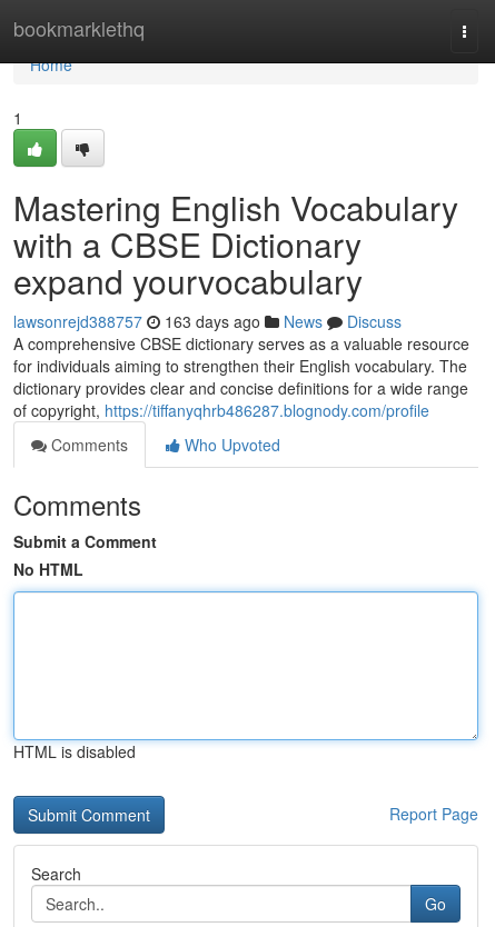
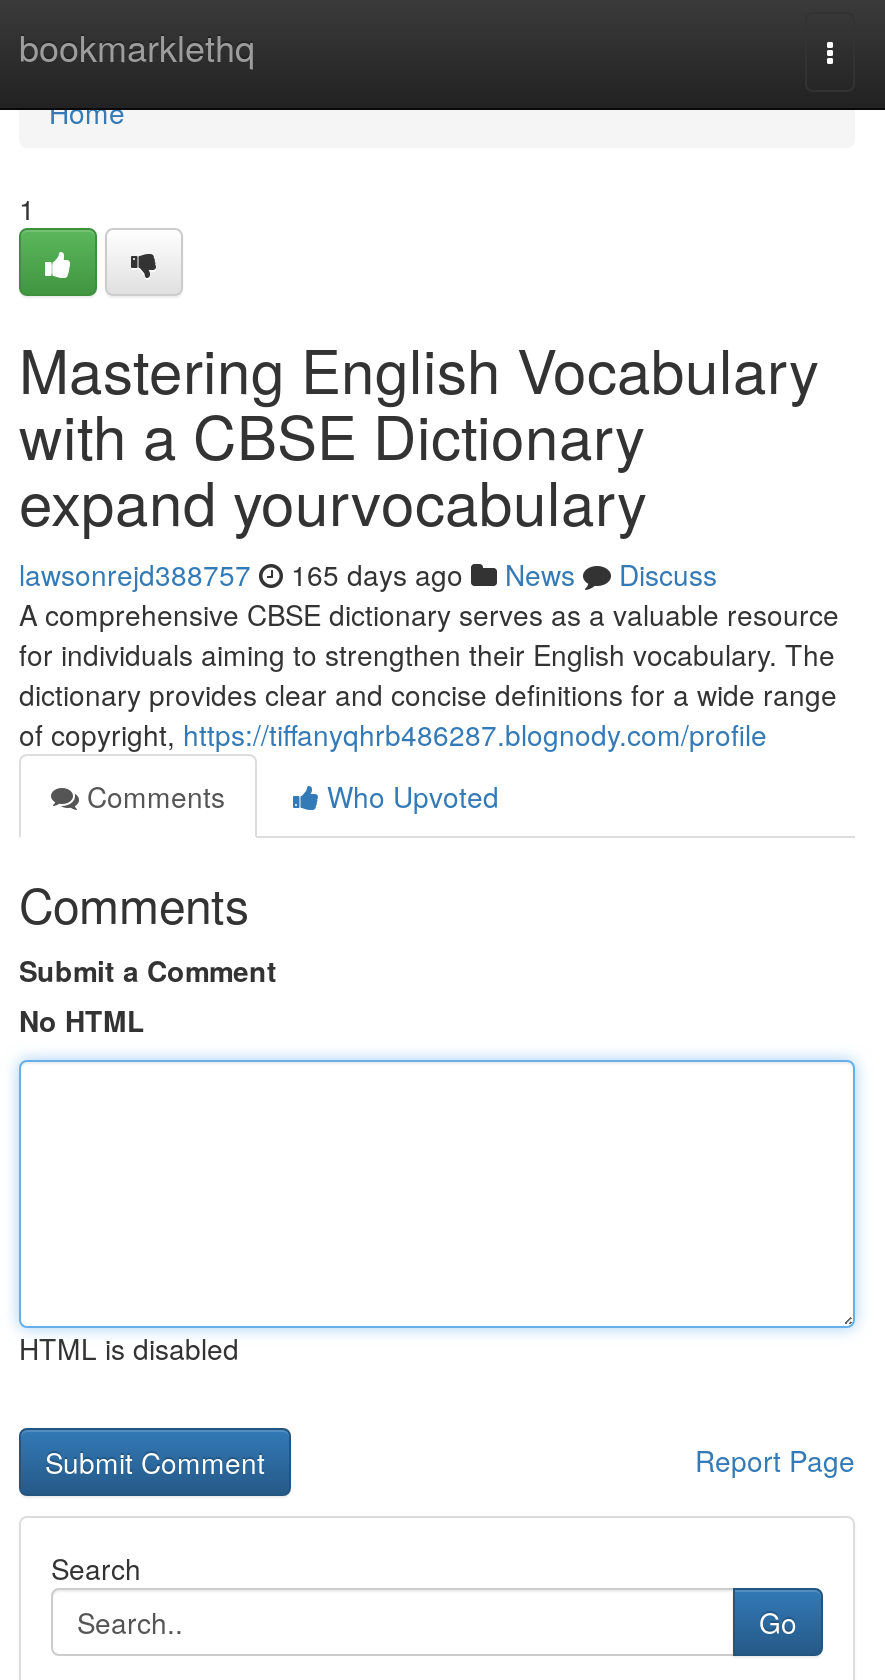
- lawsonrejd388757 163 days ago News Discuss
+ lawsonrejd388757 165 days ago News Discuss
